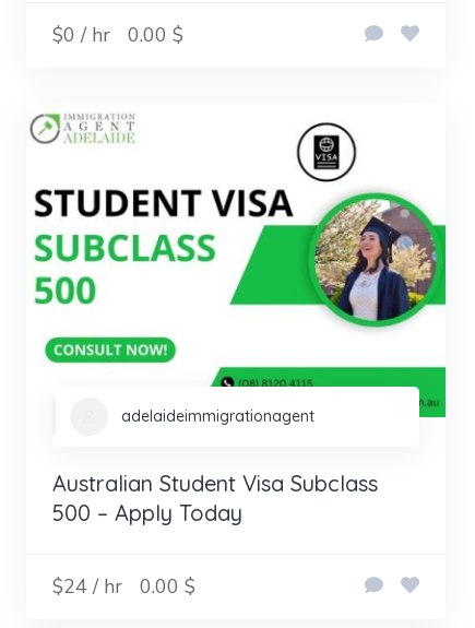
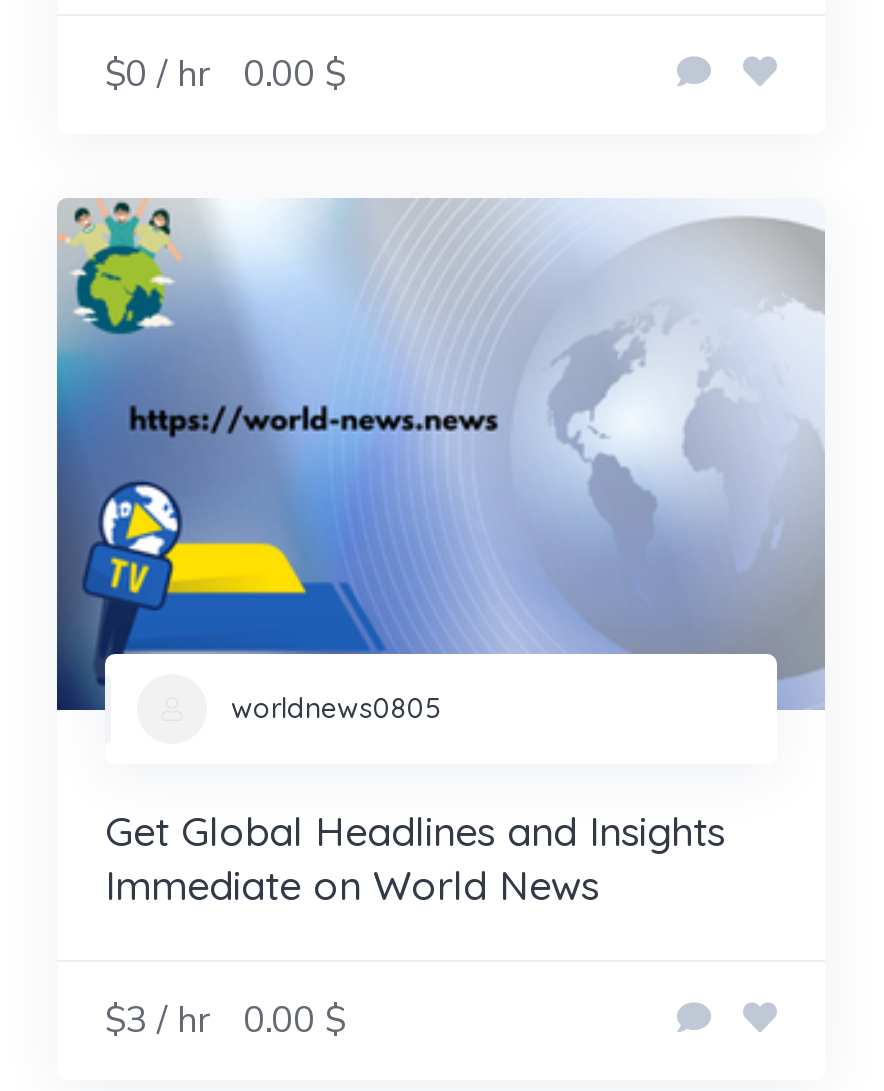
- [image]
- adelaideimmigrationagent
+ [image]
+ worldnews0805

- Australian Student Visa Subclass
- 500 – Apply Today
+ Get Global Headlines and Insights
+ Immediate on World News

- $24 / hr 0.00 $
+ $3 / hr 0.00 $
